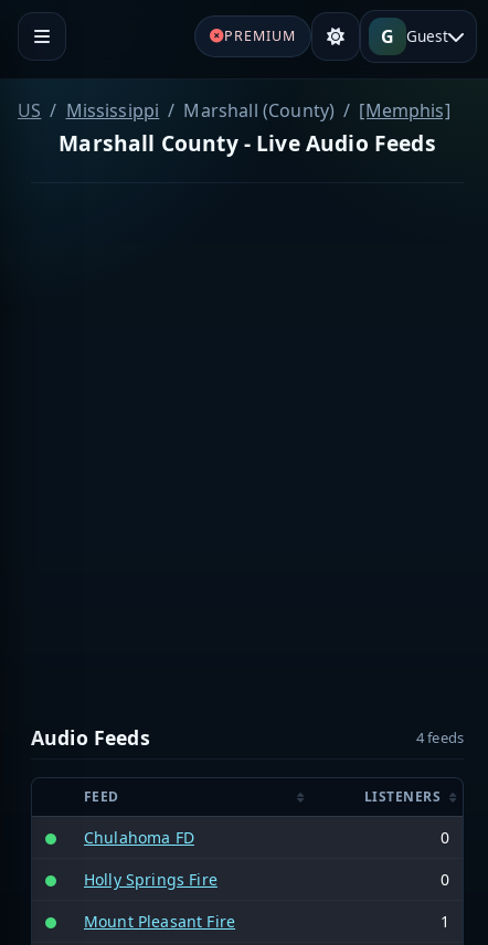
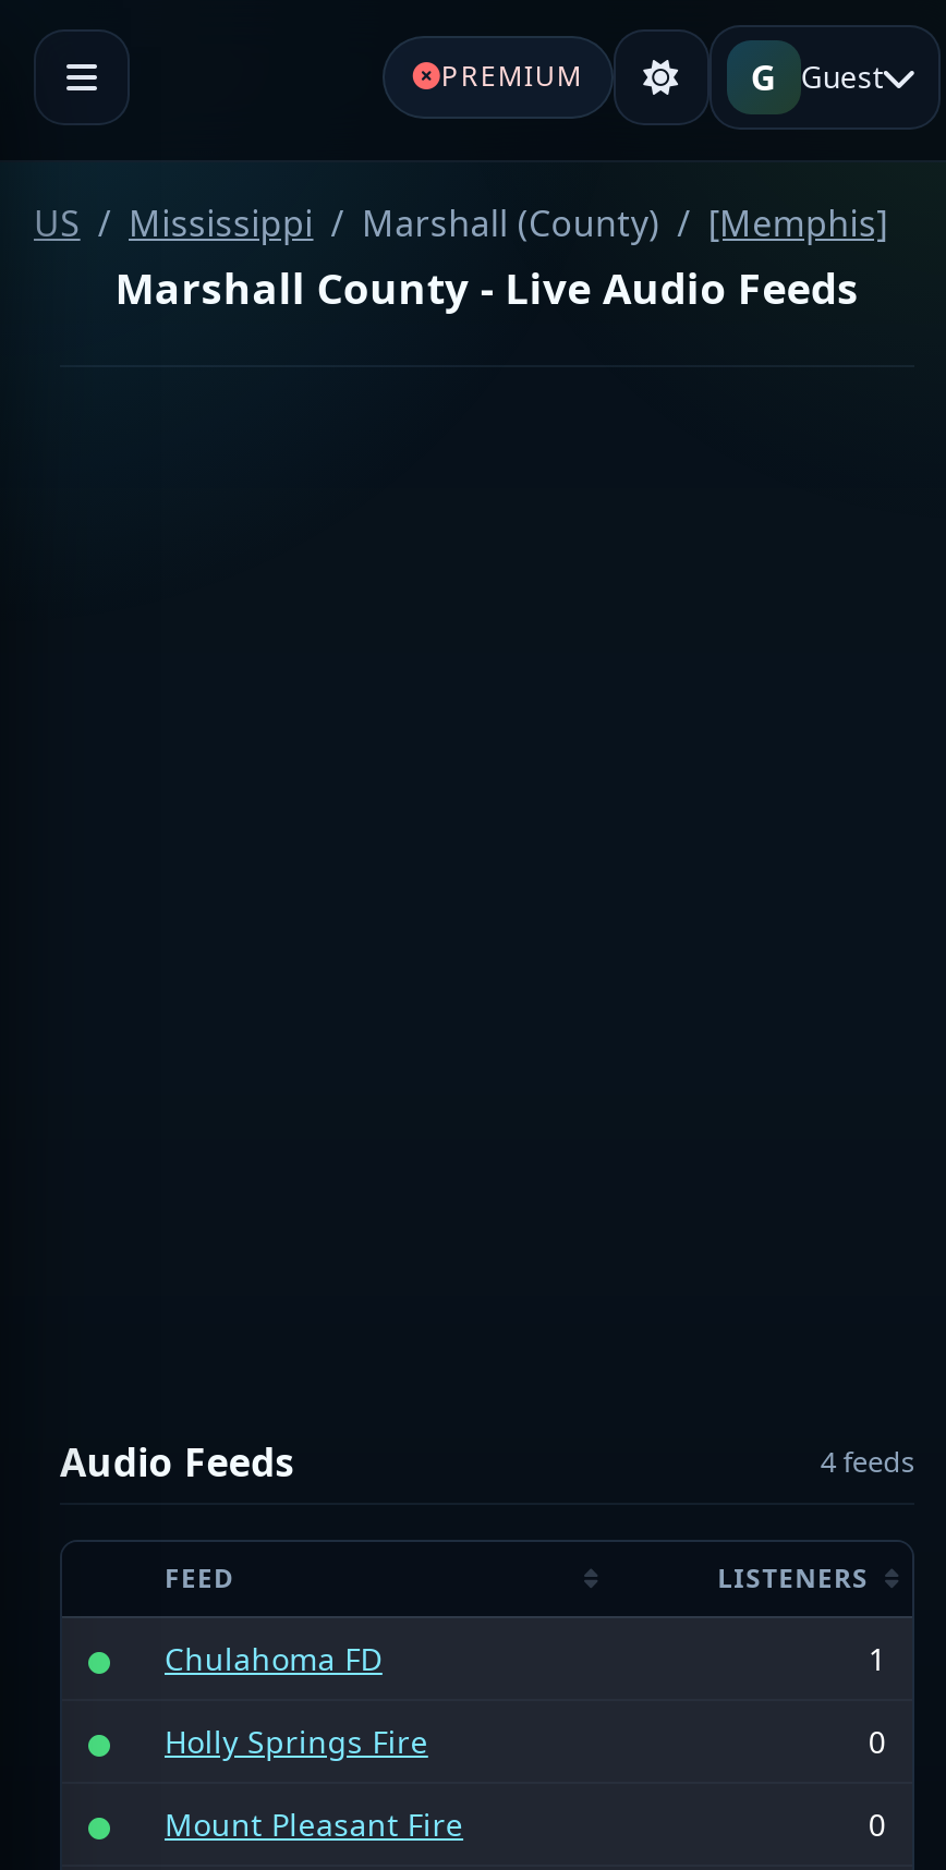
- 0
+ 1

- 1
+ 0
